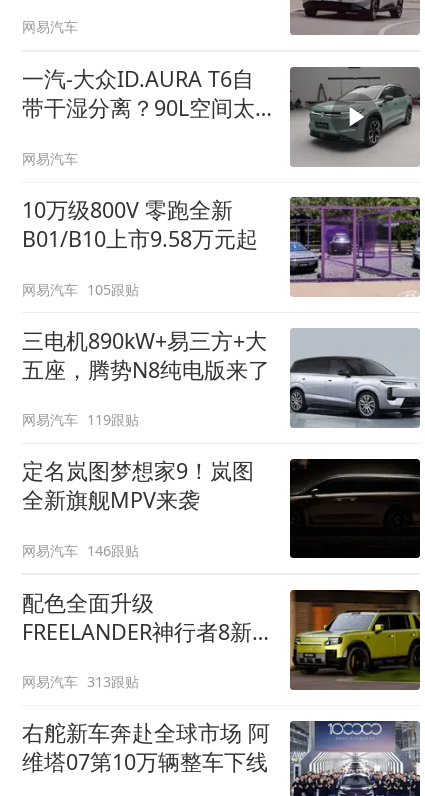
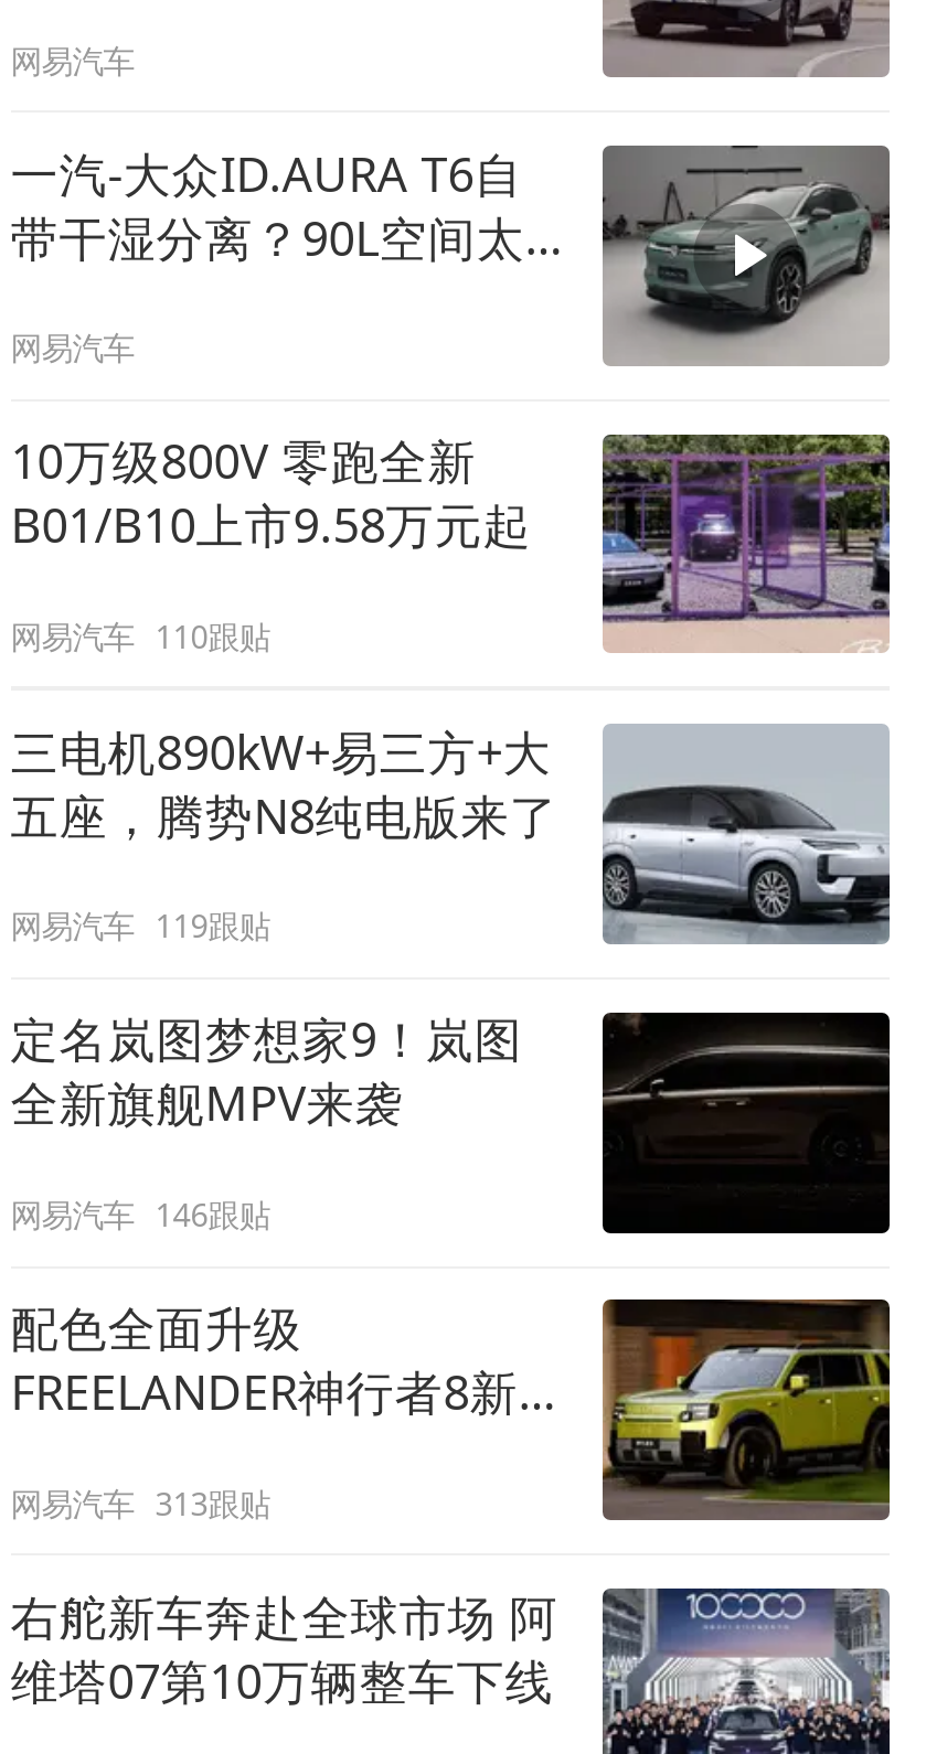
- 网易汽车 105跟贴
+ 网易汽车 110跟贴
